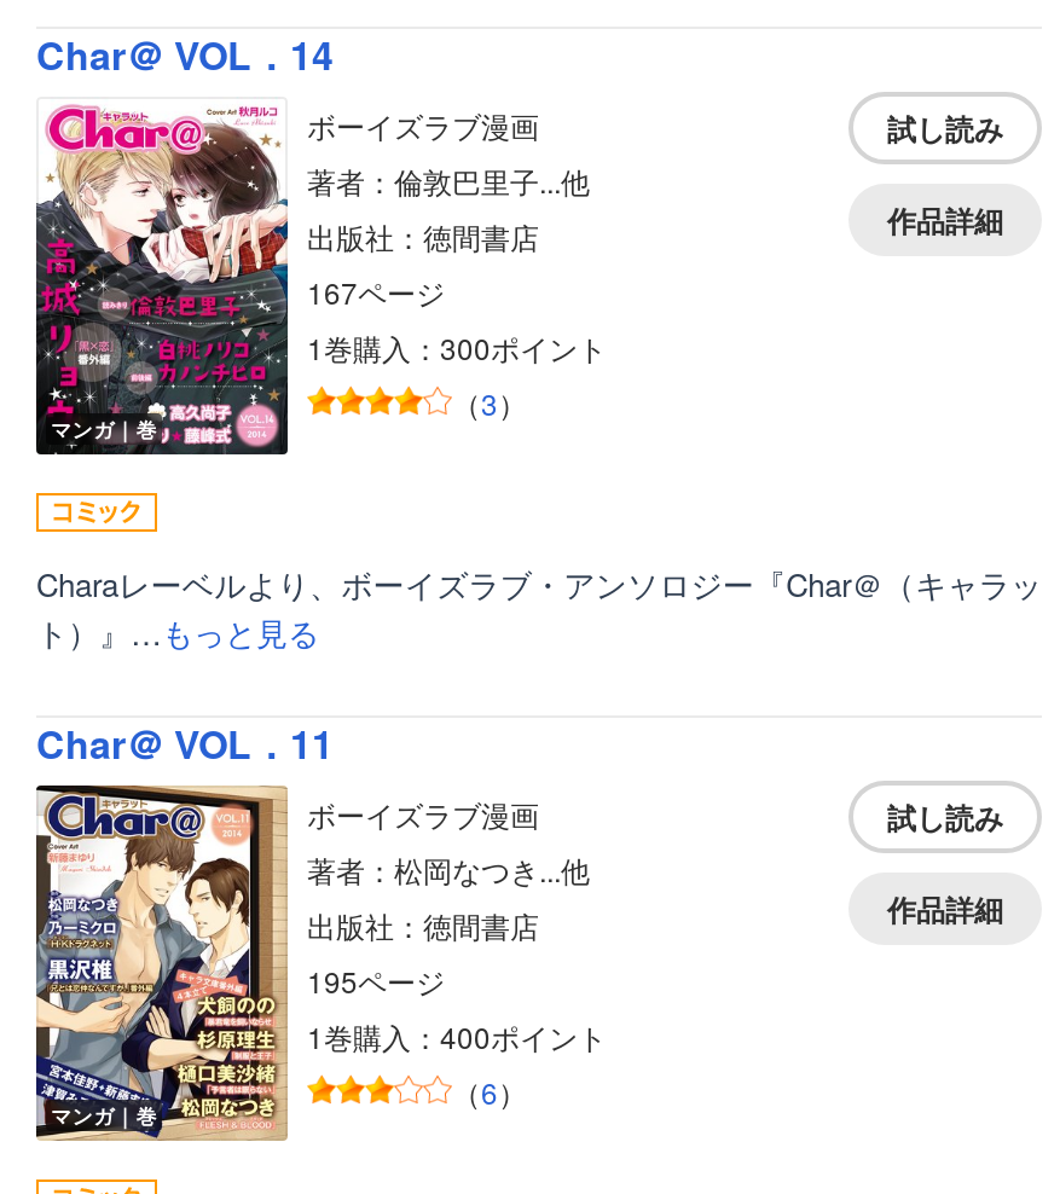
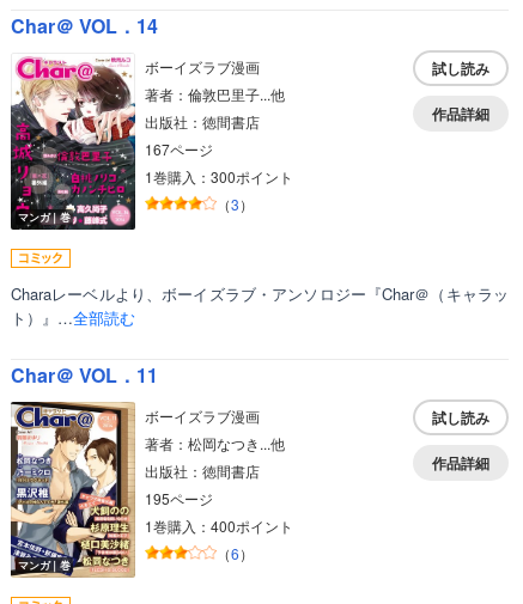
- ト）』…もっと見る
+ ト）』…全部読む
